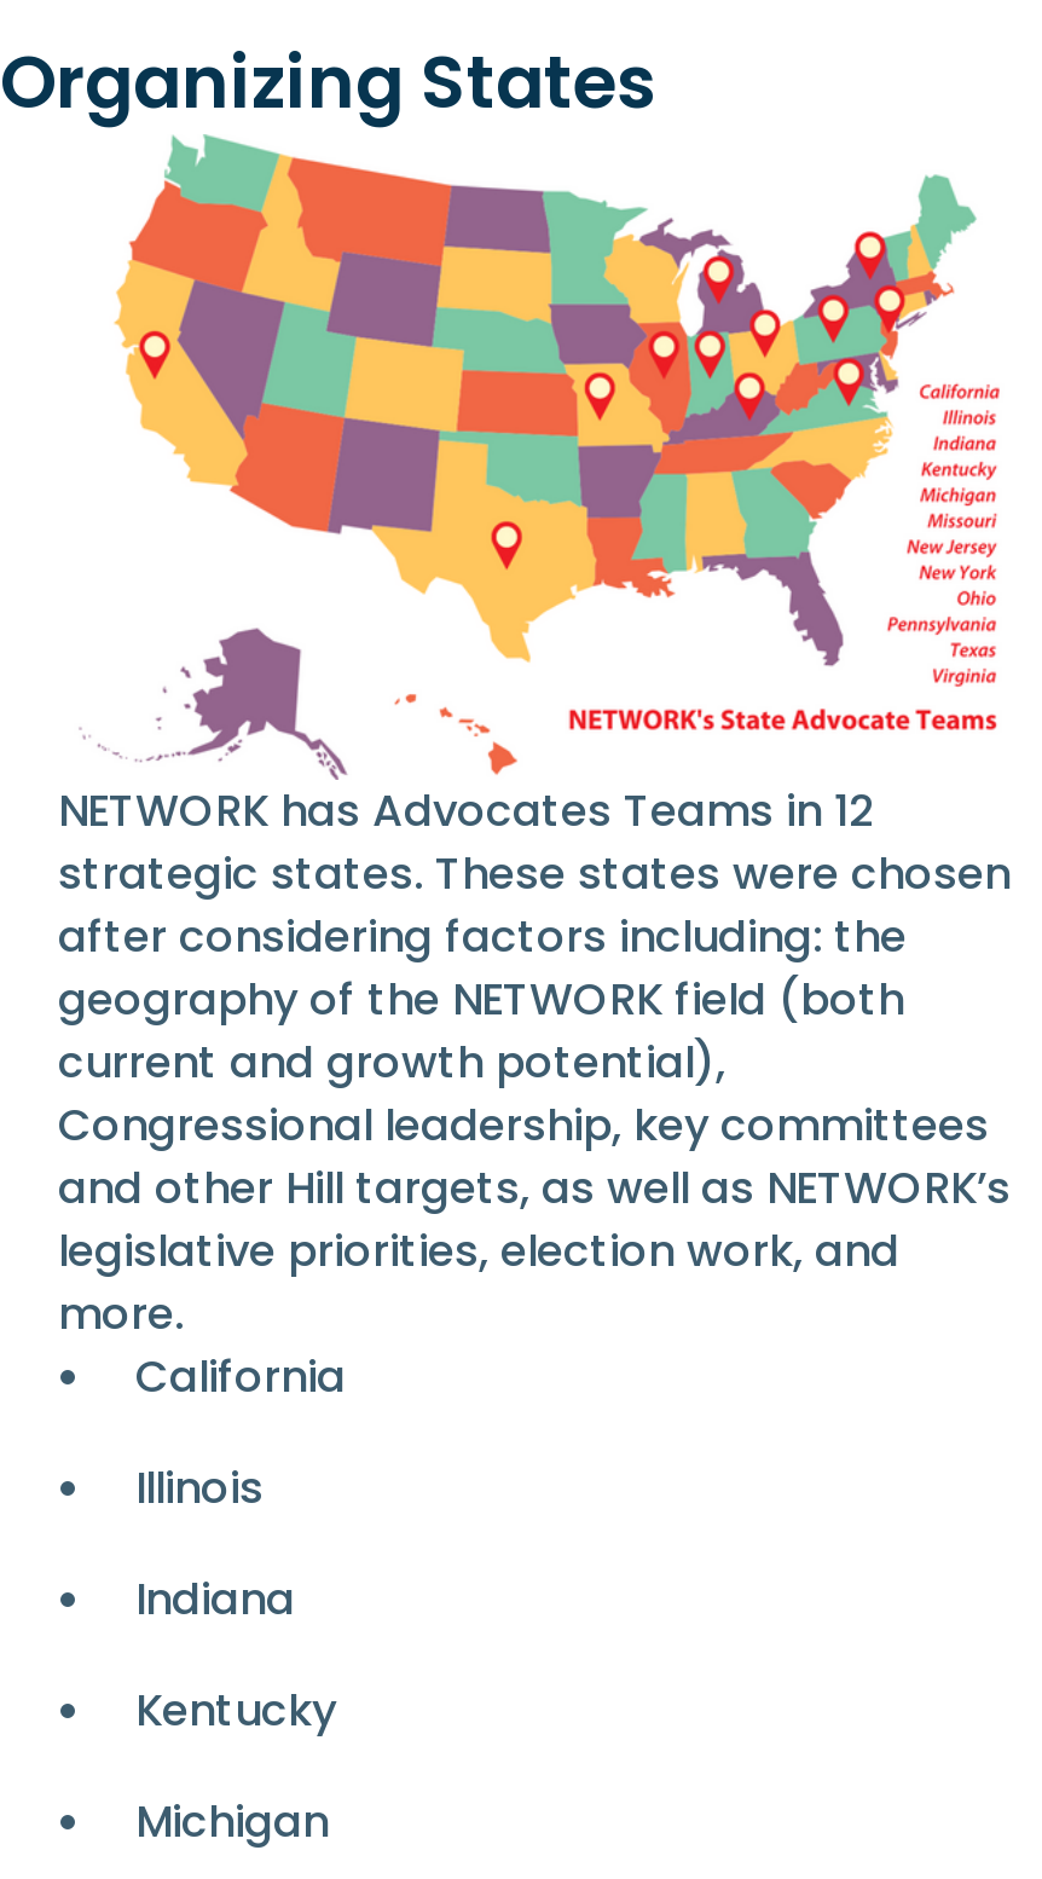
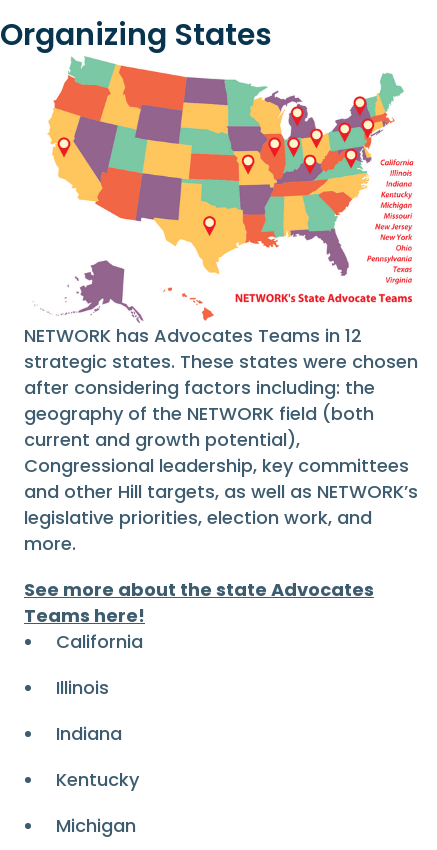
+ See more about the state Advocates
+ Teams here!
